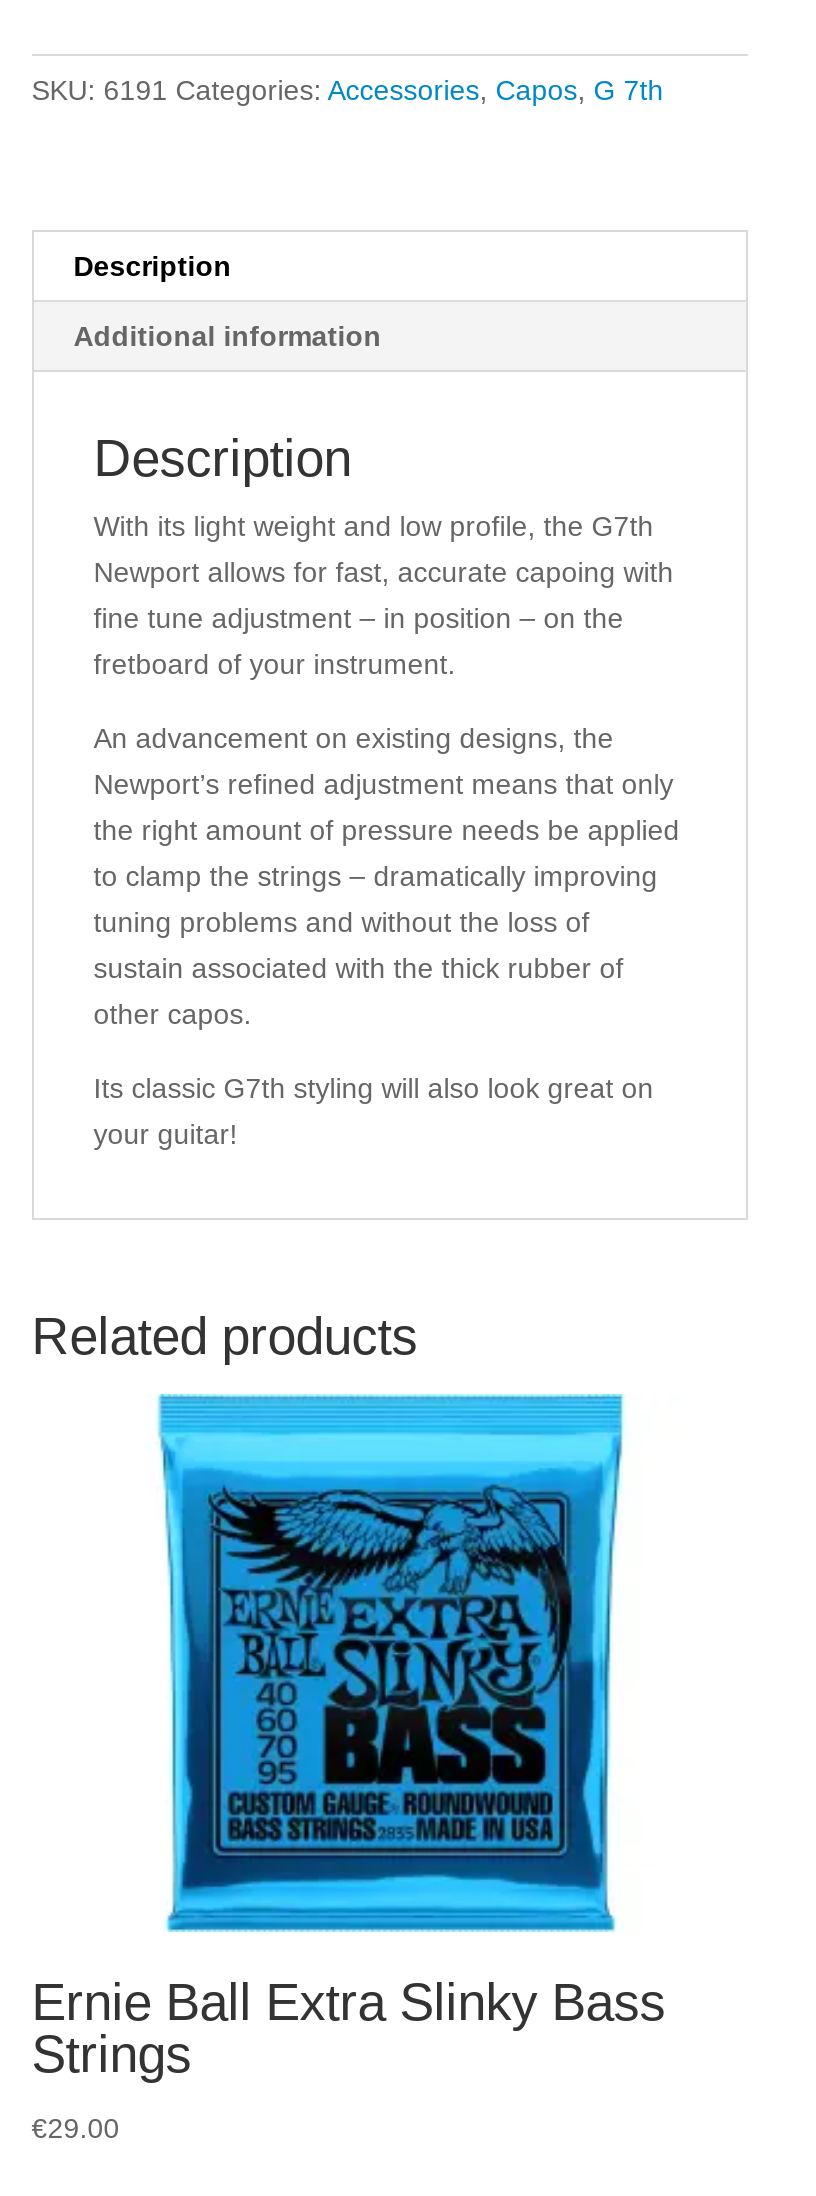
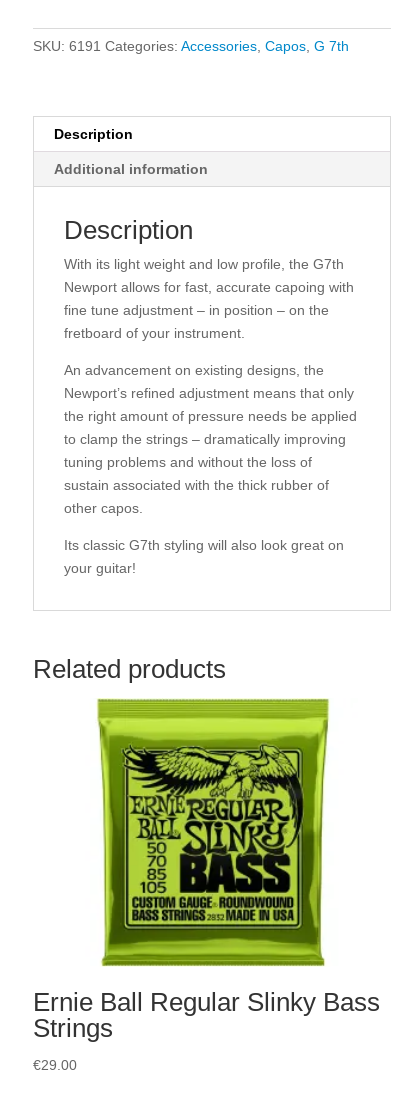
- [image]
- Ernie Ball Extra Slinky Bass
+ [image]
+ Ernie Ball Regular Slinky Bass
